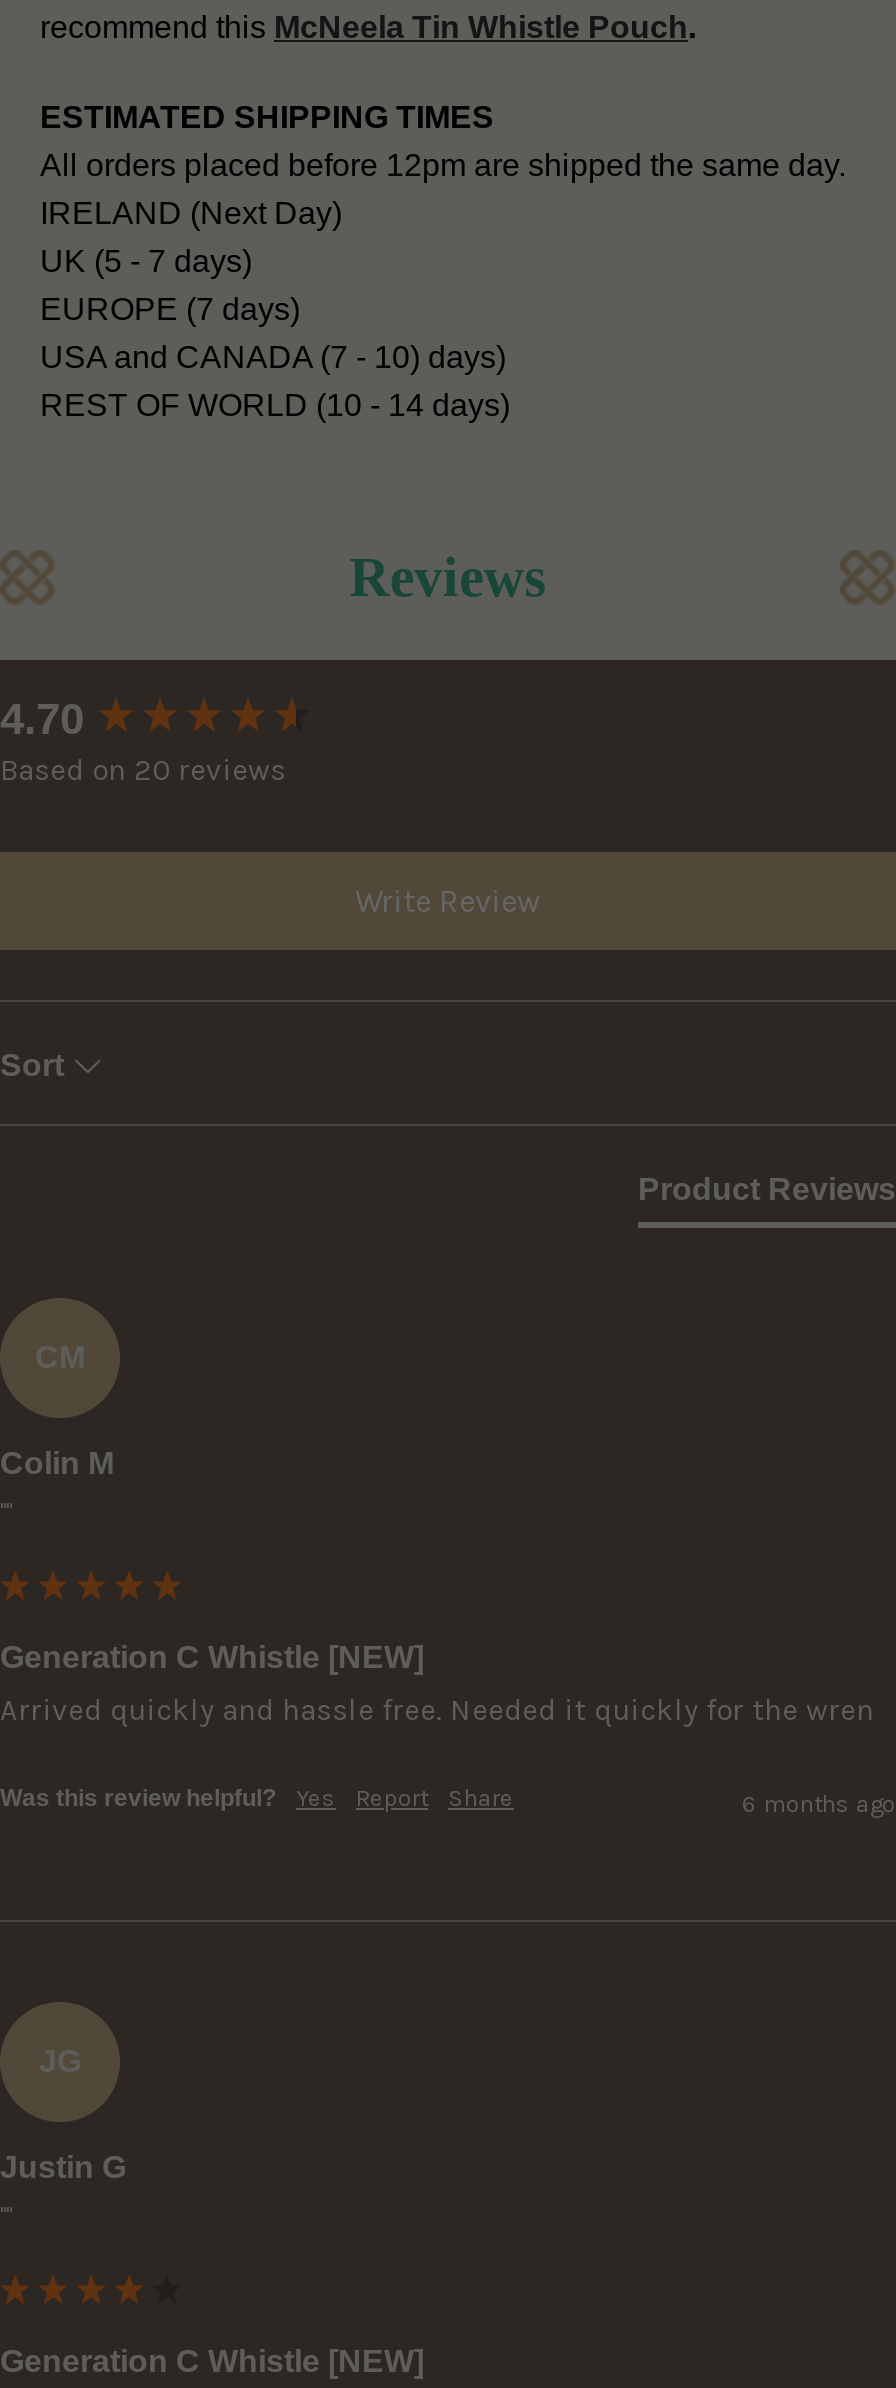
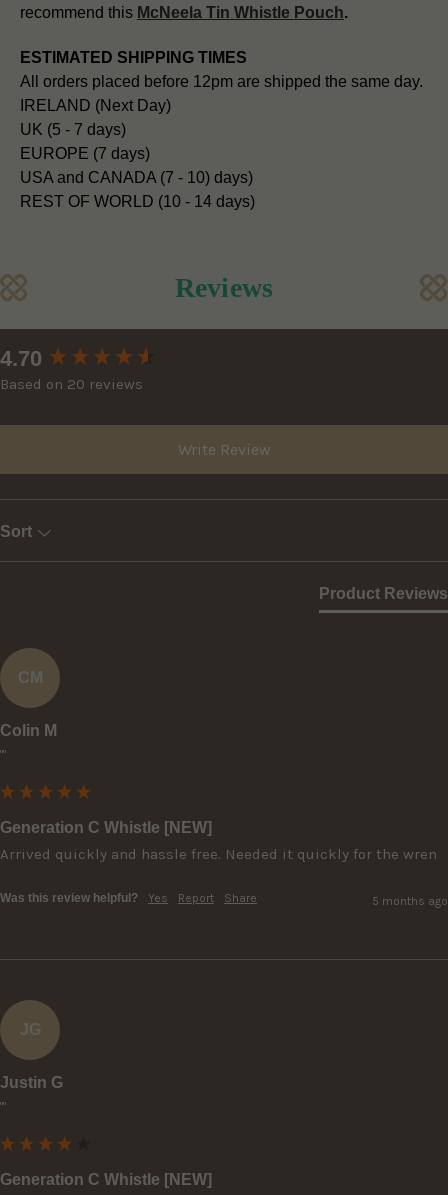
- 6 months ago
+ 5 months ago
